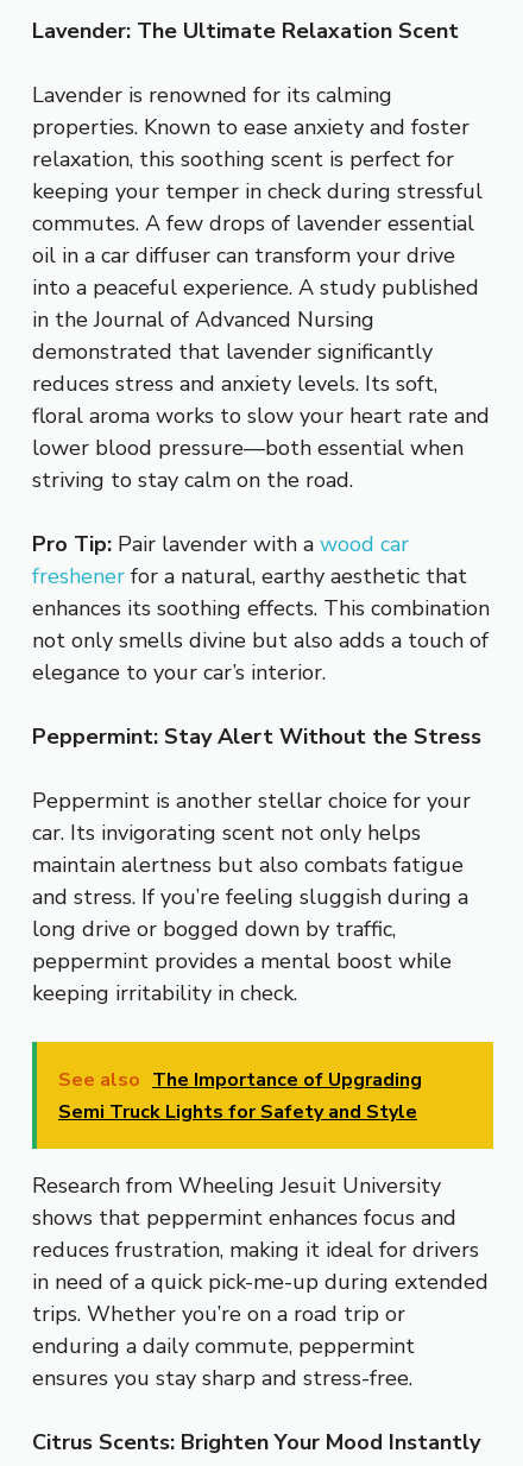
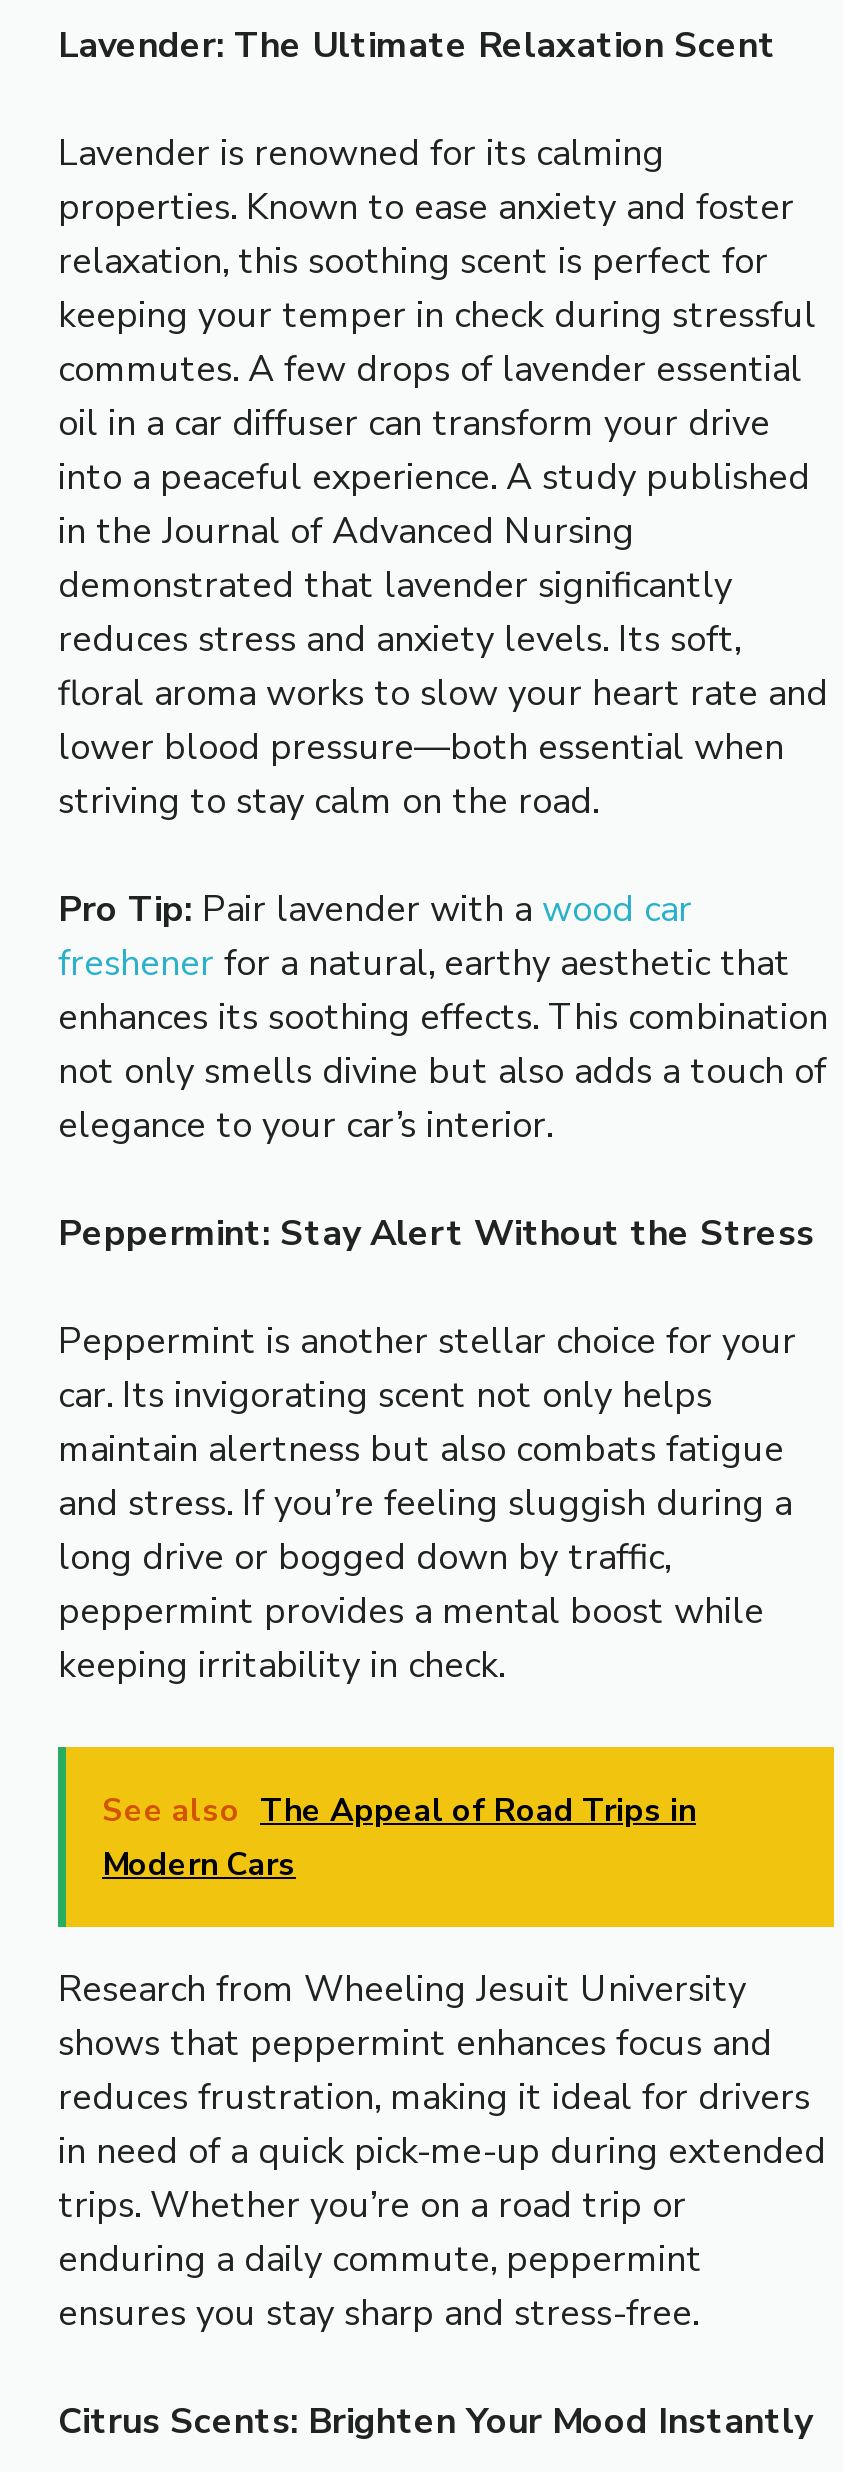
- See also The Importance of Upgrading
- Semi Truck Lights for Safety and Style
+ See also The Appeal of Road Trips in
+ Modern Cars
